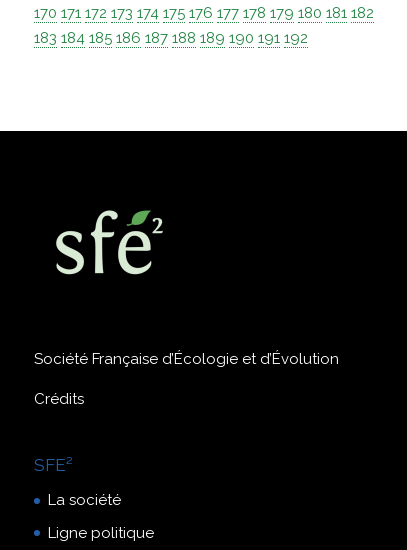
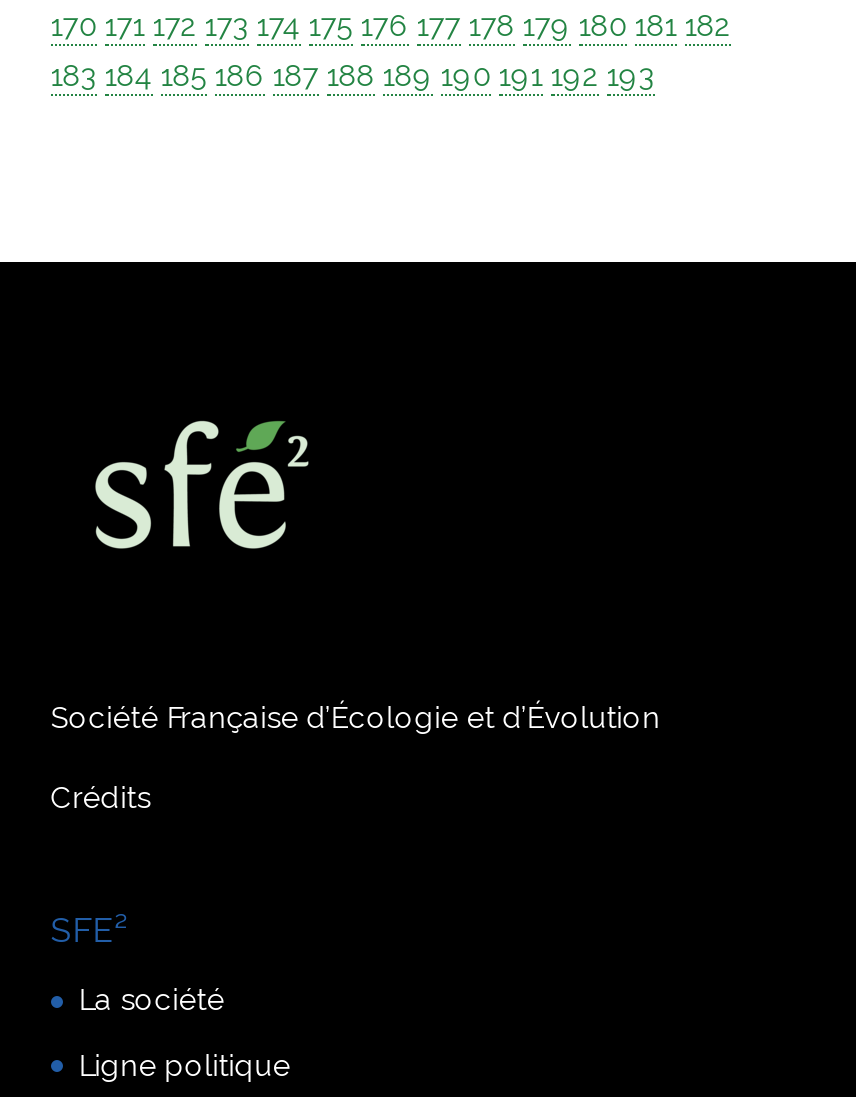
- 183 184 185 186 187 188 189 190 191 192
+ 183 184 185 186 187 188 189 190 191 192 193
